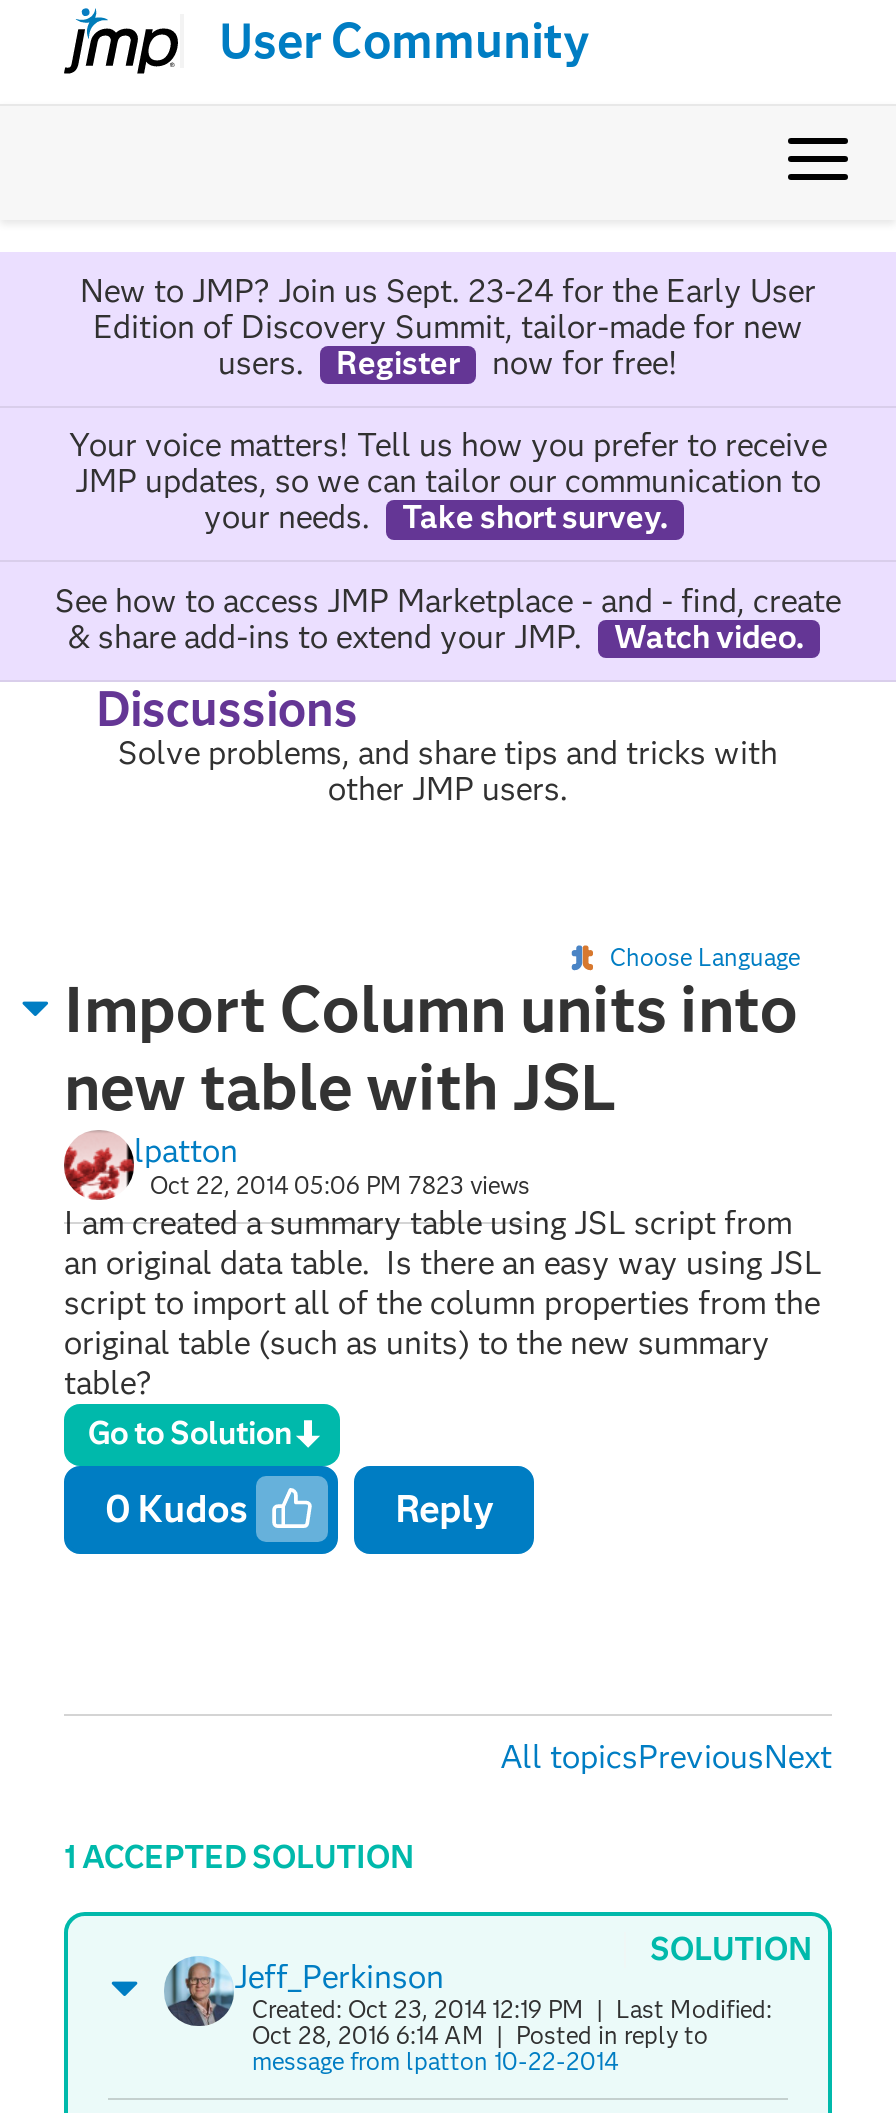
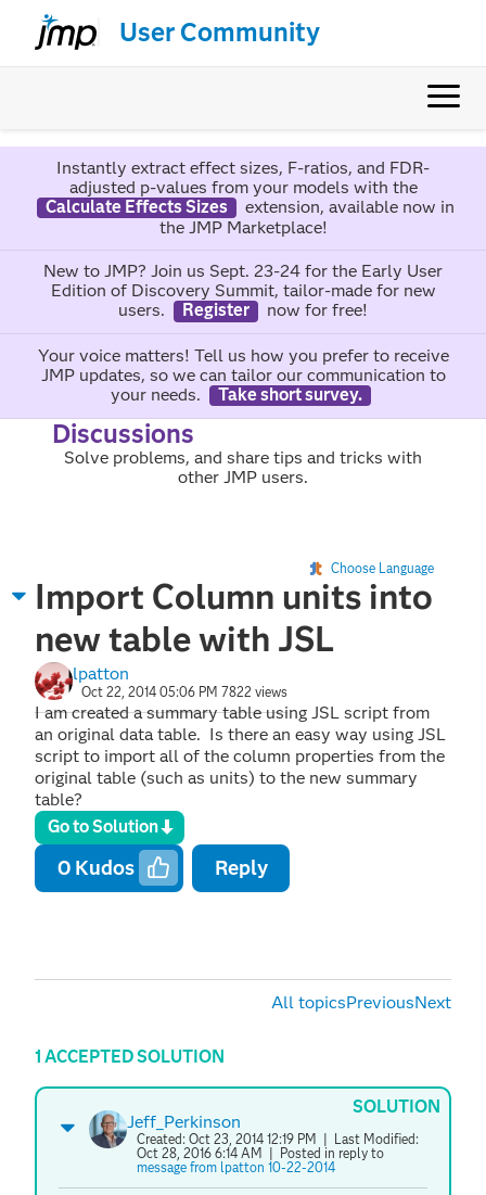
+ Instantly extract effect sizes, F-ratios, and FDR-
+ adjusted p-values from your models with the
+ Calculate Effects Sizes
+ extension, available now in
+ the JMP Marketplace!

moved down: New to JMP? Join us Sept. 23-24 for the Early User | Edition of Discovery Summit, tailor-made for new | users. | ... | your needs. | Take short survey.

- See how to access JMP Marketplace - and - find, create
- & share add-ins to extend your JMP.
- Watch video.

- Oct 22, 2014 05:06 PM 7823 views
+ Oct 22, 2014 05:06 PM 7822 views
